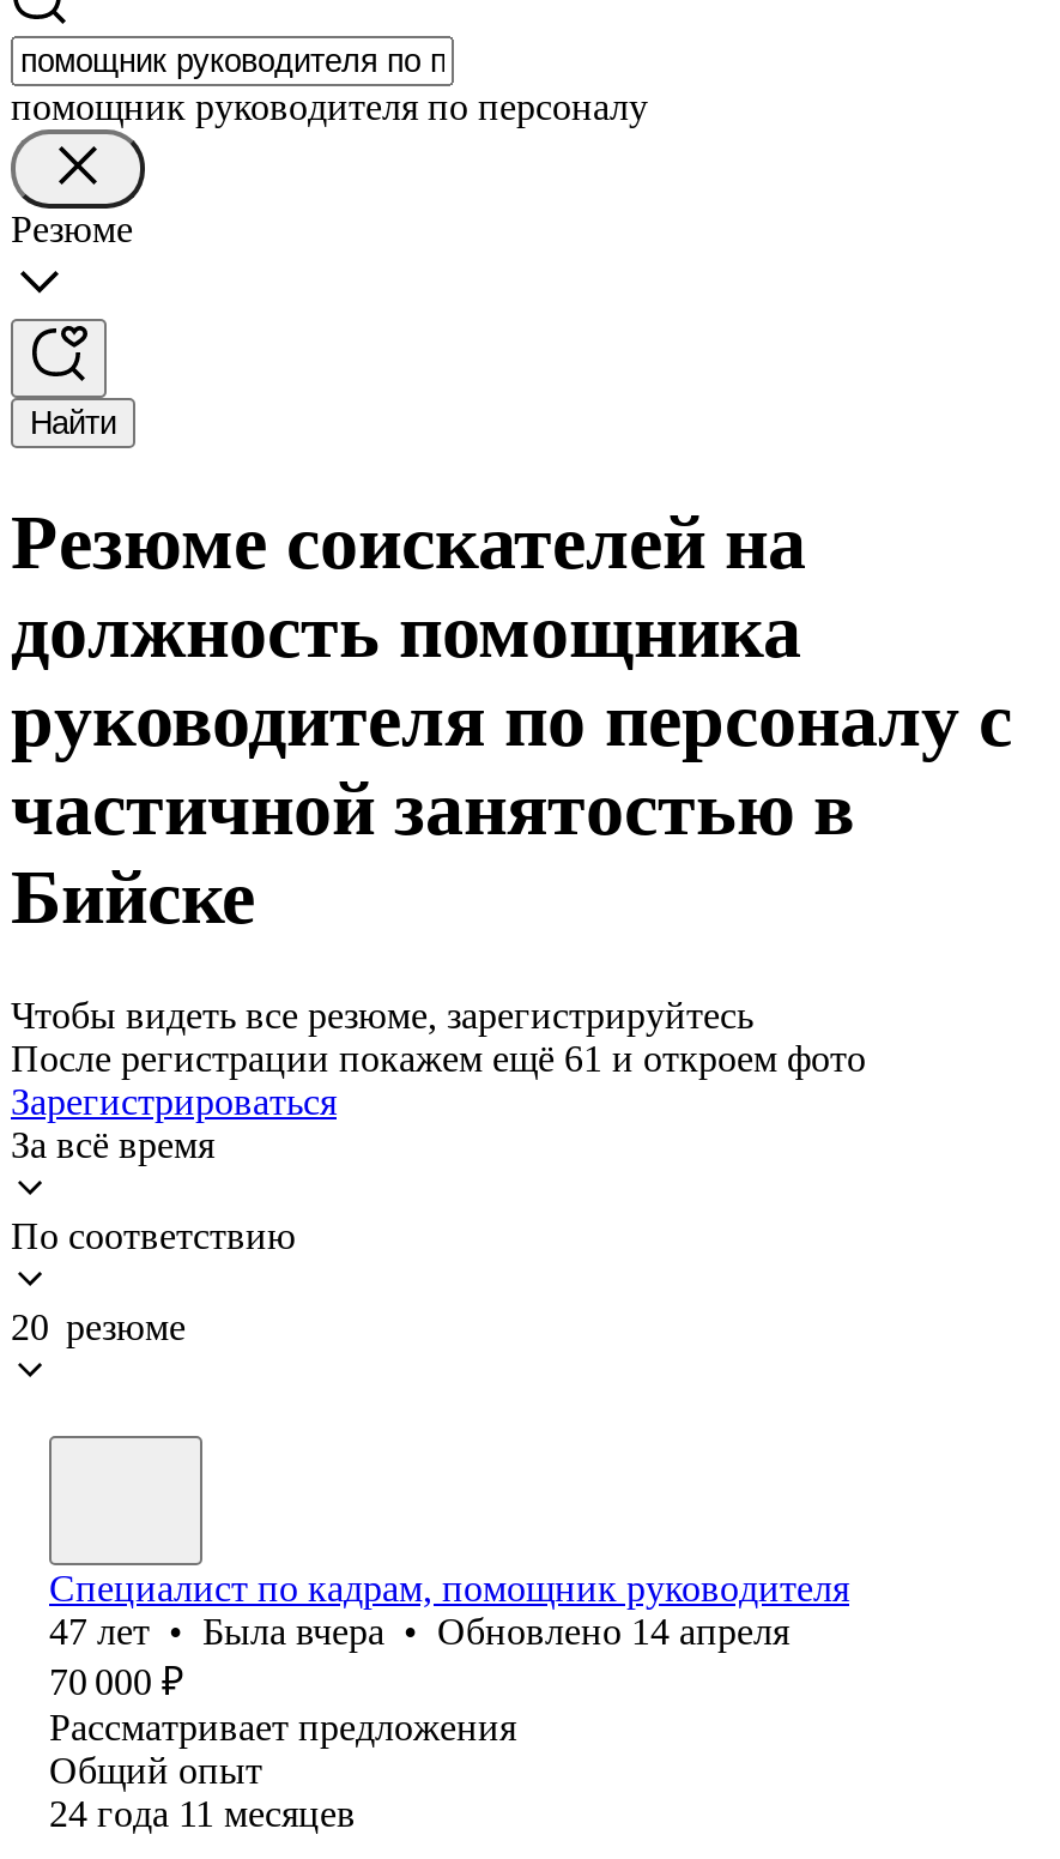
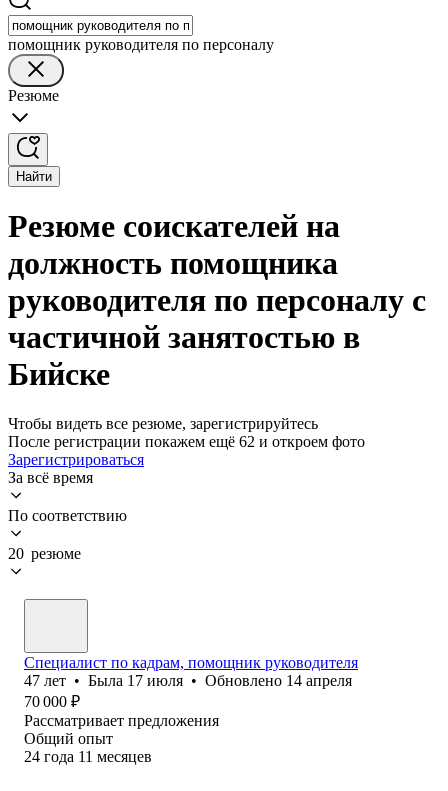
- После регистрации покажем ещё 61 и откроем фото
+ После регистрации покажем ещё 62 и откроем фото

- 47 лет • Была вчера • Обновлено 14 апреля
+ 47 лет • Была 17 июля • Обновлено 14 апреля
